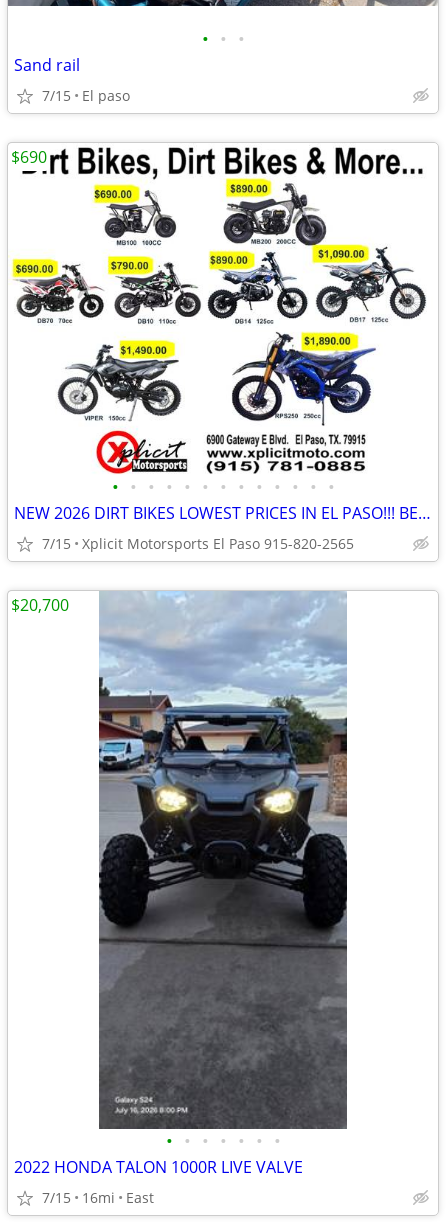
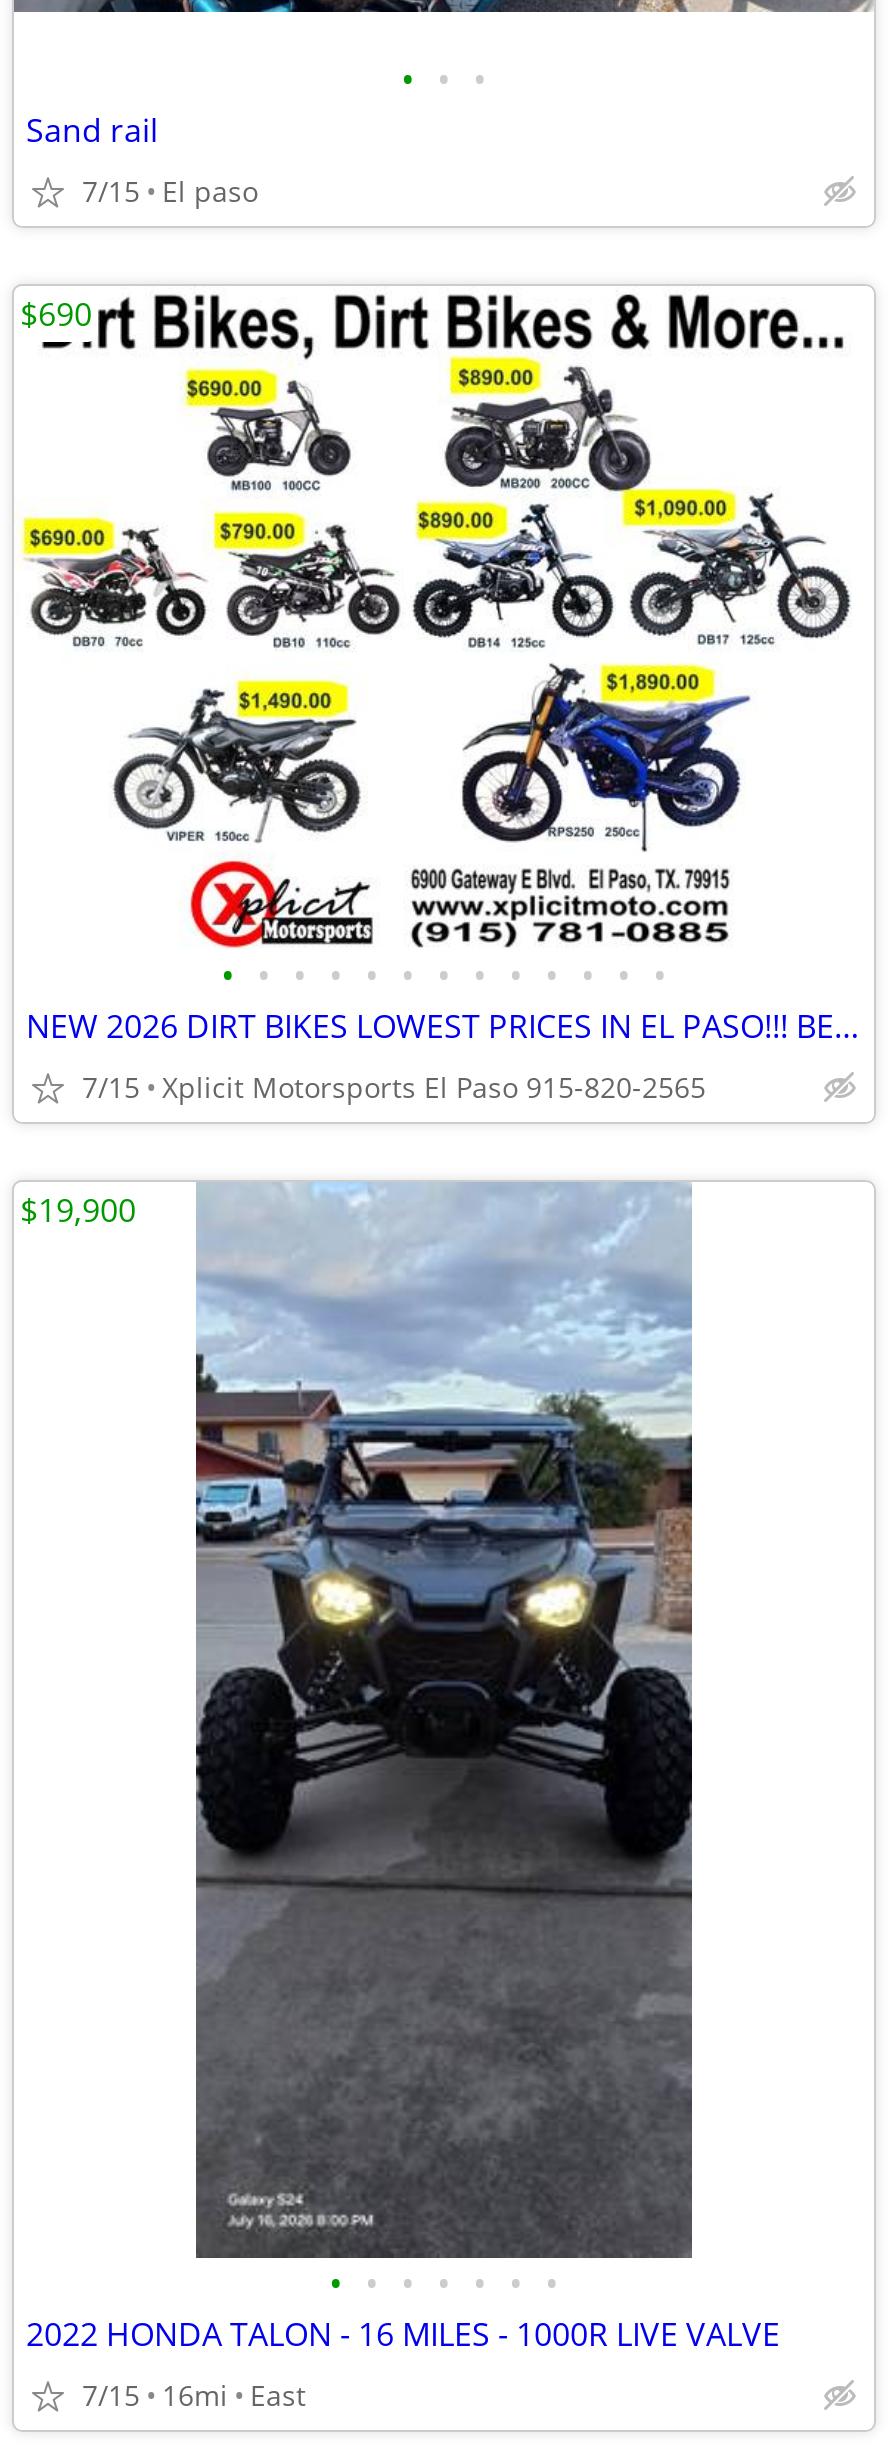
- $20,700
+ $19,900

- 2022 HONDA TALON 1000R LIVE VALVE
+ 2022 HONDA TALON - 16 MILES - 1000R LIVE VALVE
